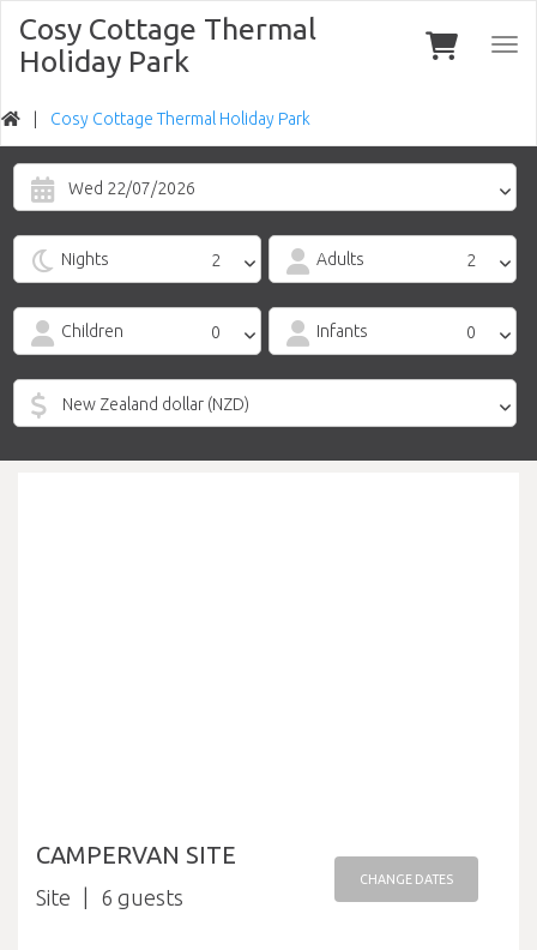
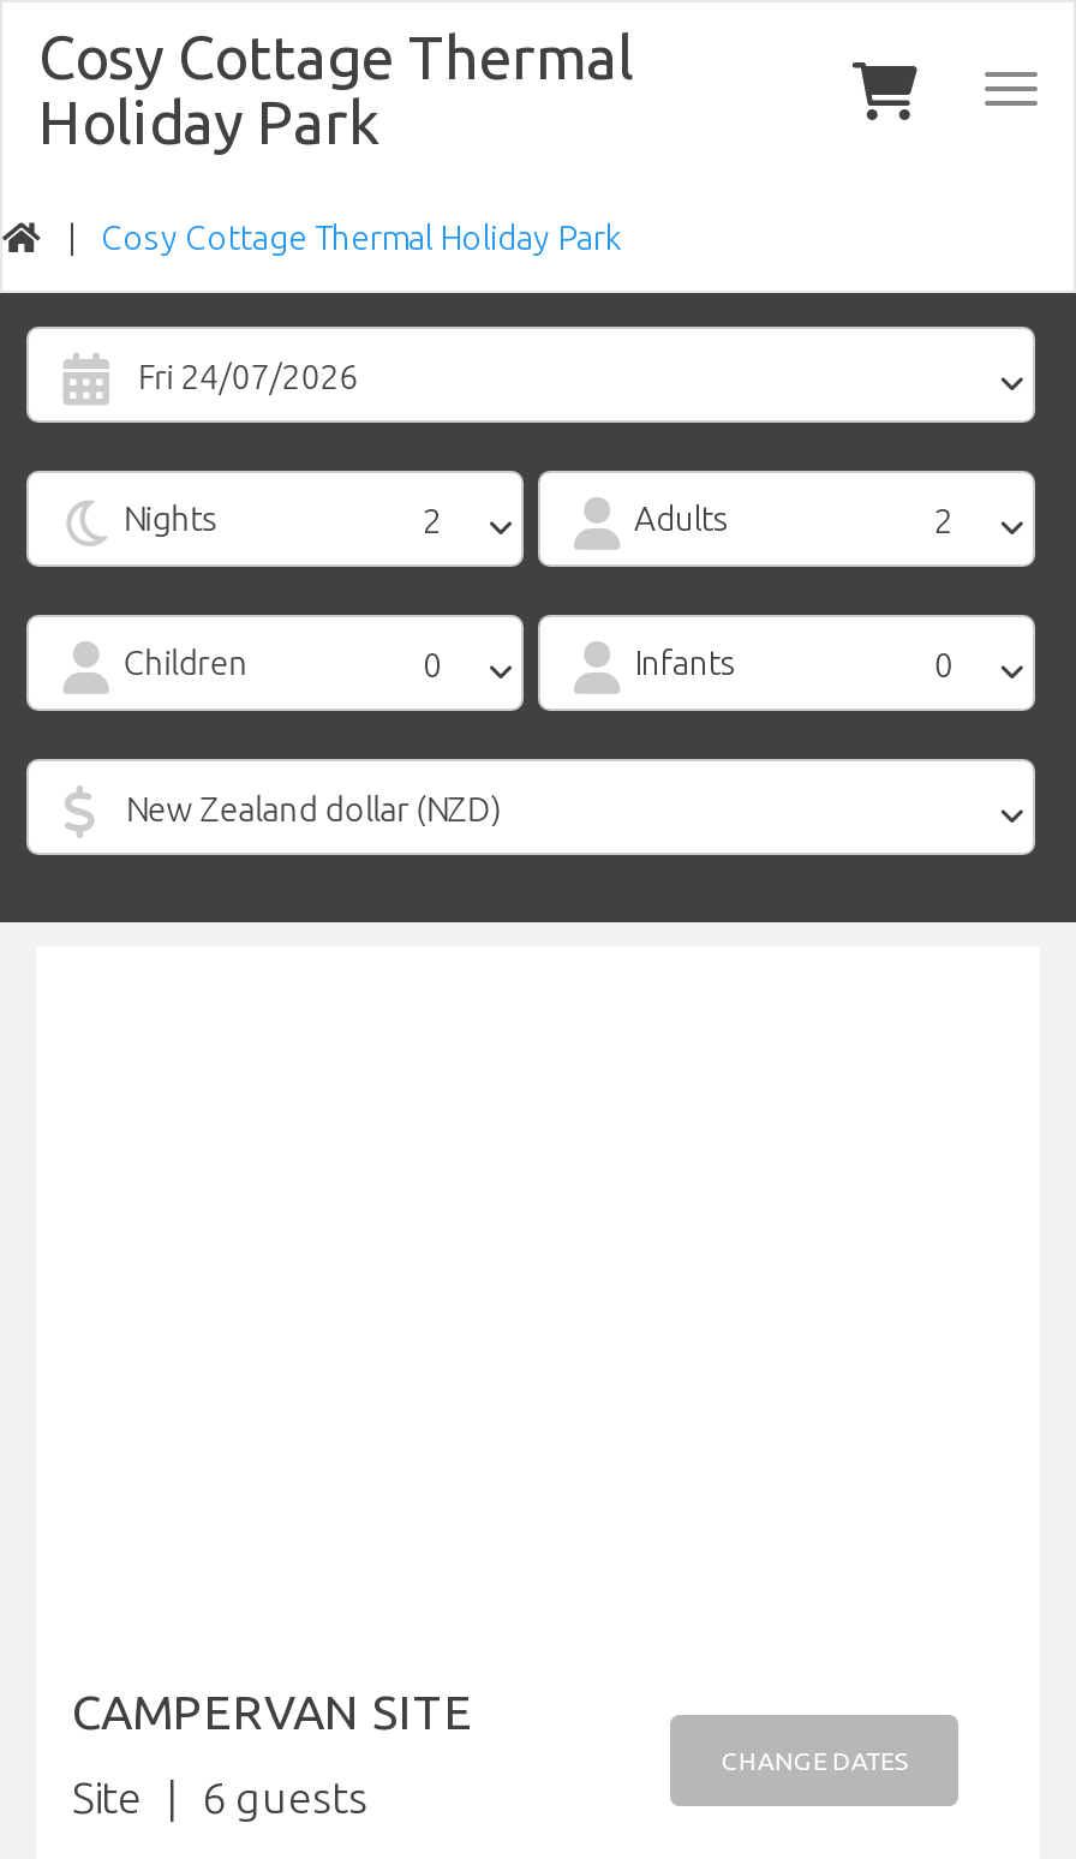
- Wed 22/07/2026
+ Fri 24/07/2026
